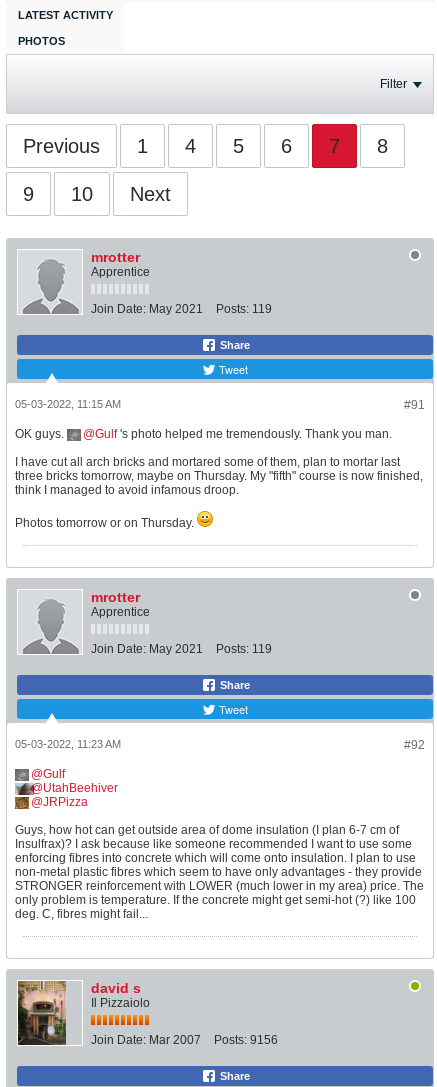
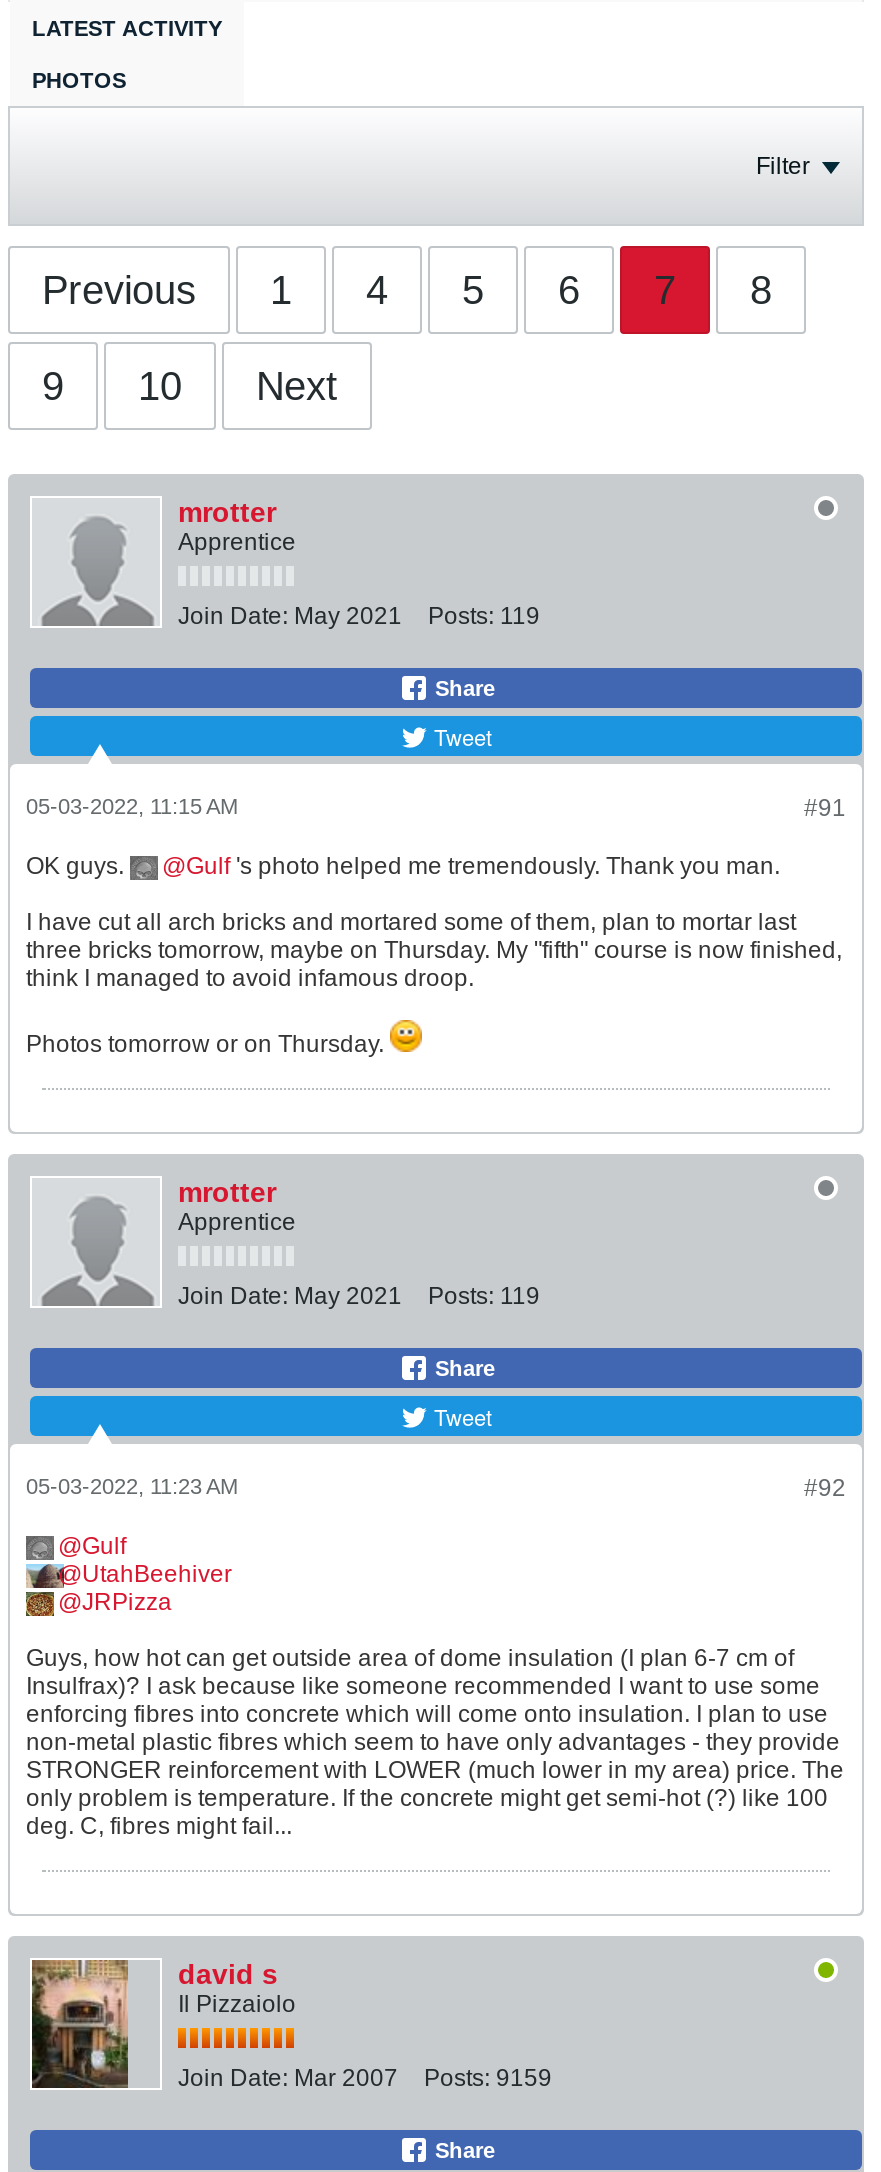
- Join Date: Mar 2007 Posts: 9156
+ Join Date: Mar 2007 Posts: 9159
